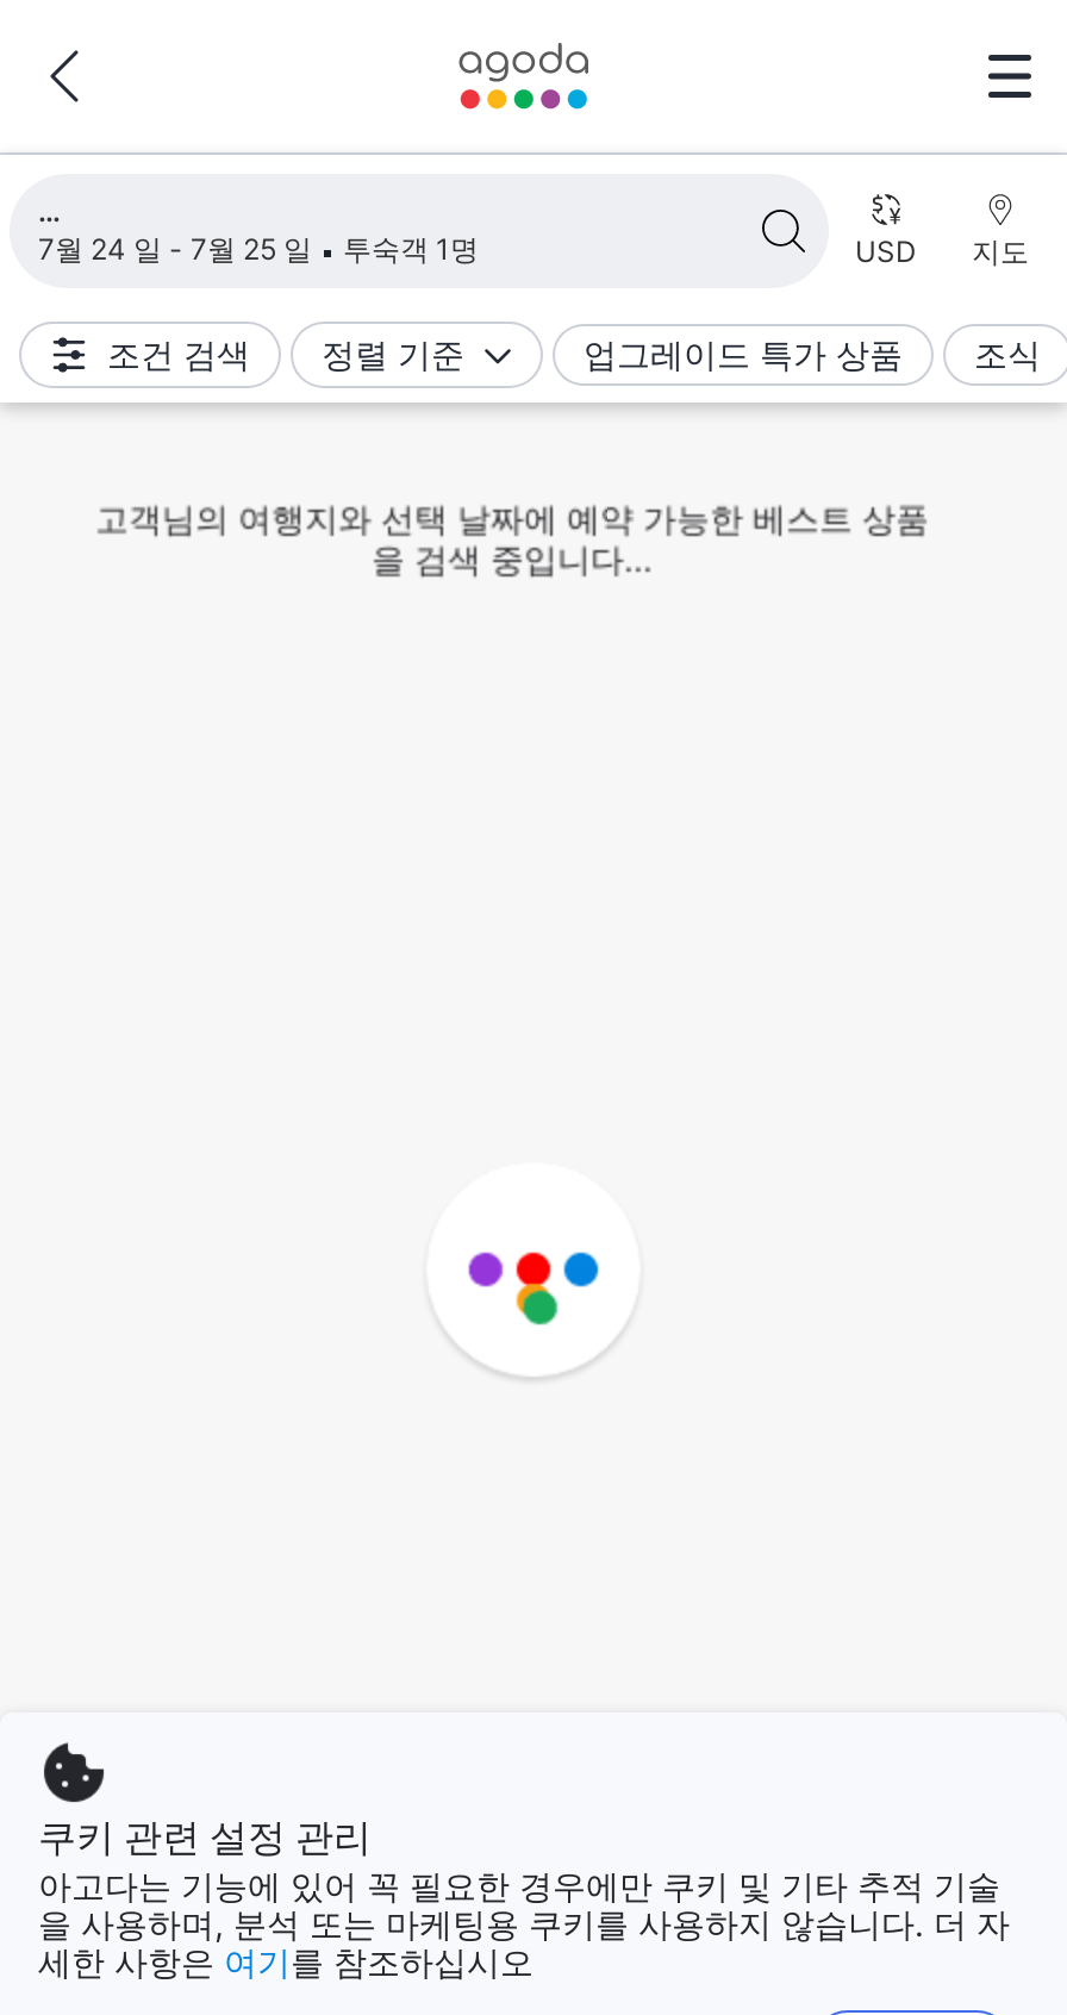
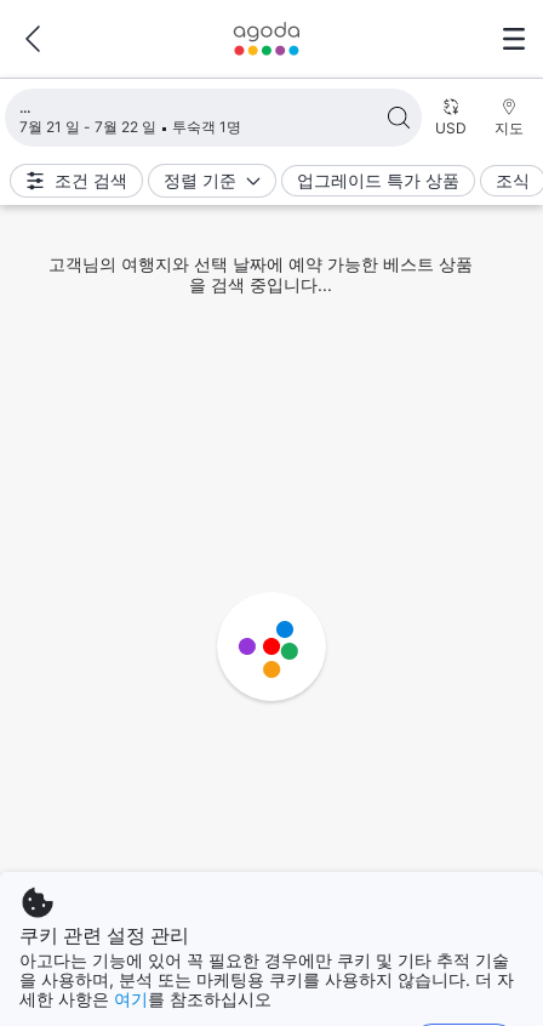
- 7월 24 일 - 7월 25 일 투숙객 1명
+ 7월 21 일 - 7월 22 일 투숙객 1명

- [image]
+ [image]
